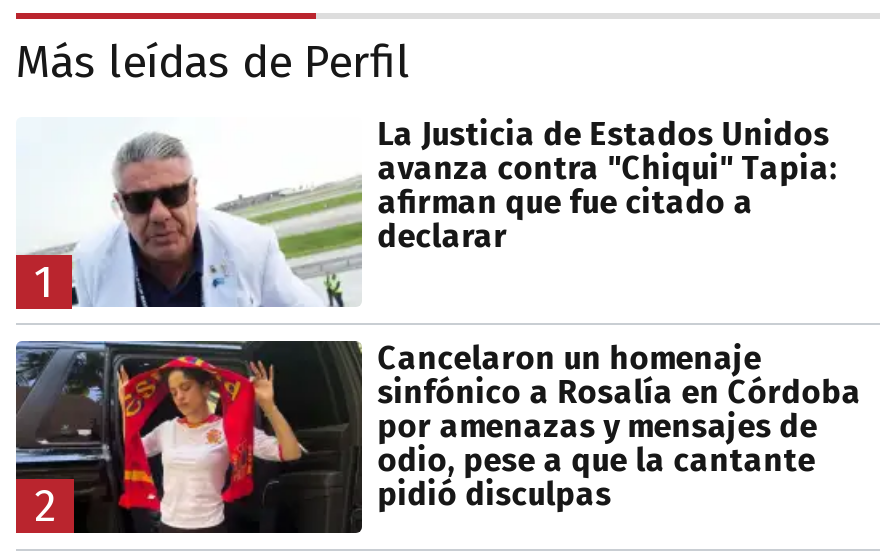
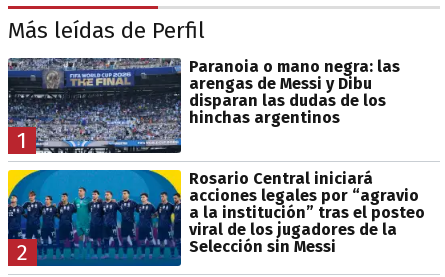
- [image]
- La Justicia de Estados Unidos
- avanza contra "Chiqui" Tapia:
- afirman que fue citado a
- declarar
+ [image]
+ Paranoia o mano negra: las
+ arengas de Messi y Dibu
+ disparan las dudas de los
+ hinchas argentinos

- [image]
- Cancelaron un homenaje
- sinfónico a Rosalía en Córdoba
- por amenazas y mensajes de
- odio, pese a que la cantante
- pidió disculpas
+ [image]
+ Rosario Central iniciará
+ acciones legales por “agravio
+ a la institución” tras el posteo
+ viral de los jugadores de la
+ Selección sin Messi
